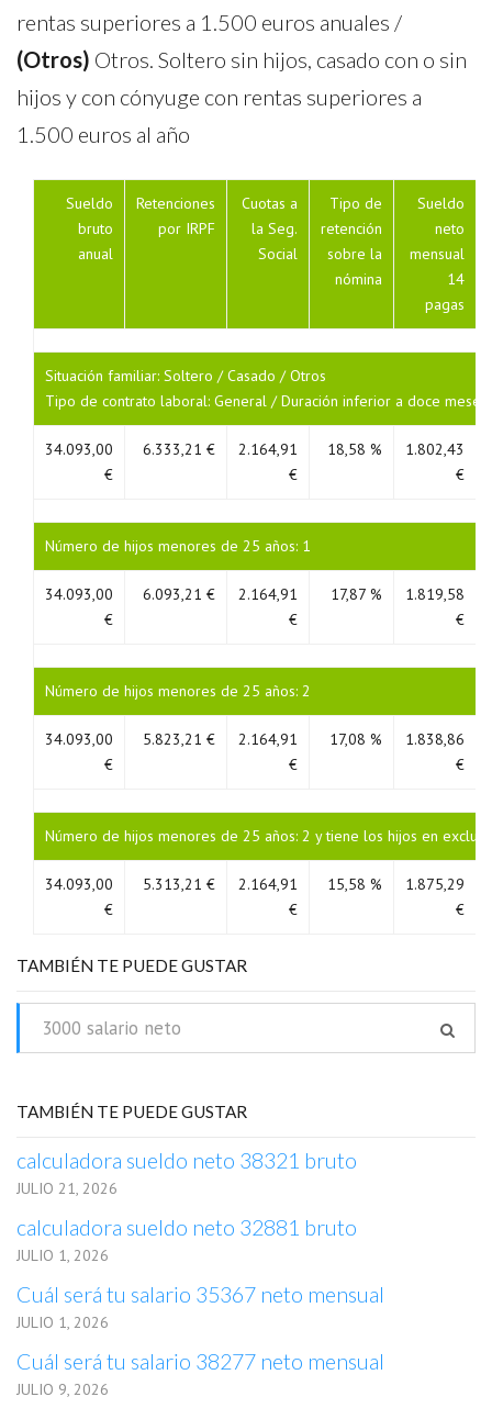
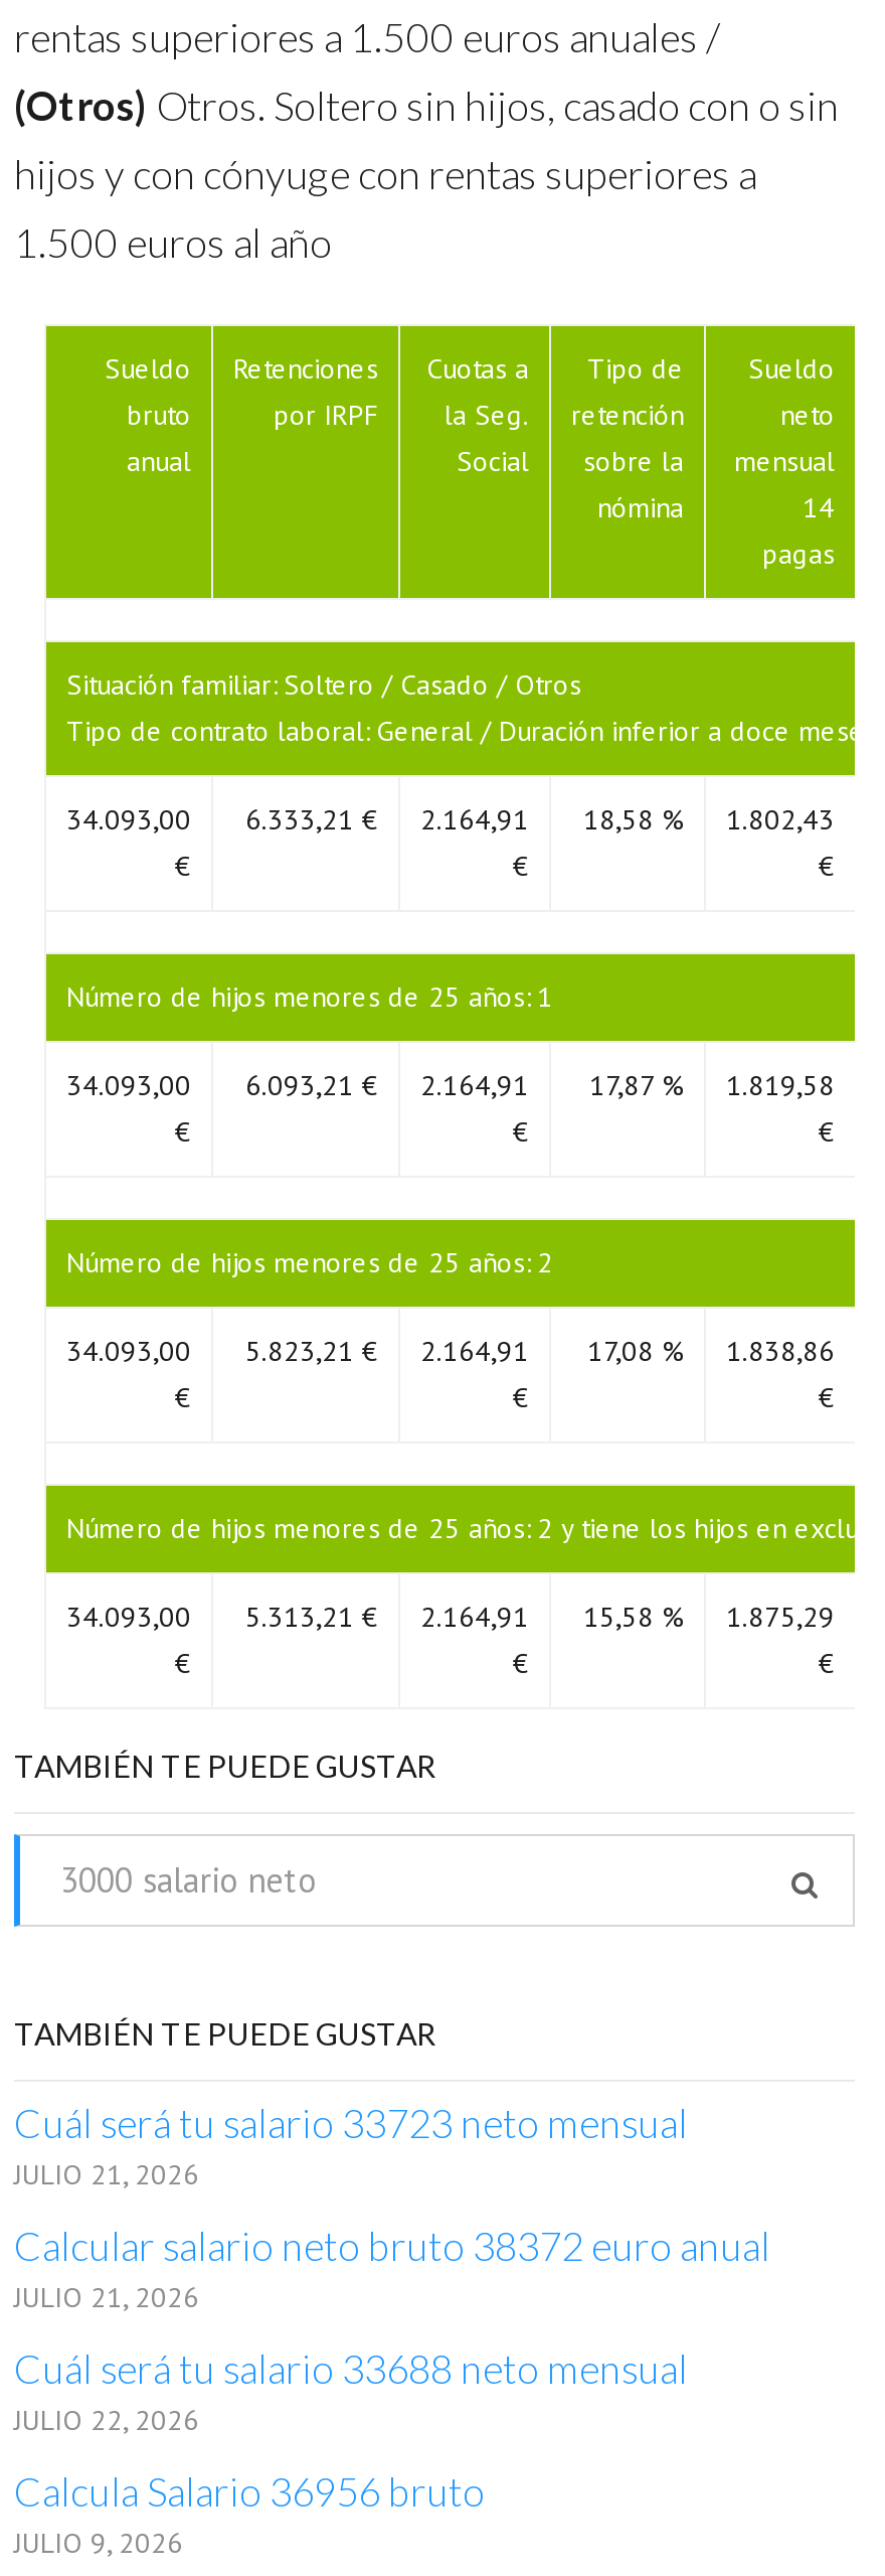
- calculadora sueldo neto 38321 bruto
+ Cuál será tu salario 33723 neto mensual

- calculadora sueldo neto 32881 bruto
- JULIO 1, 2026
+ Calcular salario neto bruto 38372 euro anual
+ JULIO 21, 2026

- Cuál será tu salario 35367 neto mensual
- JULIO 1, 2026
+ Cuál será tu salario 33688 neto mensual
+ JULIO 22, 2026

- Cuál será tu salario 38277 neto mensual
+ Calcula Salario 36956 bruto
